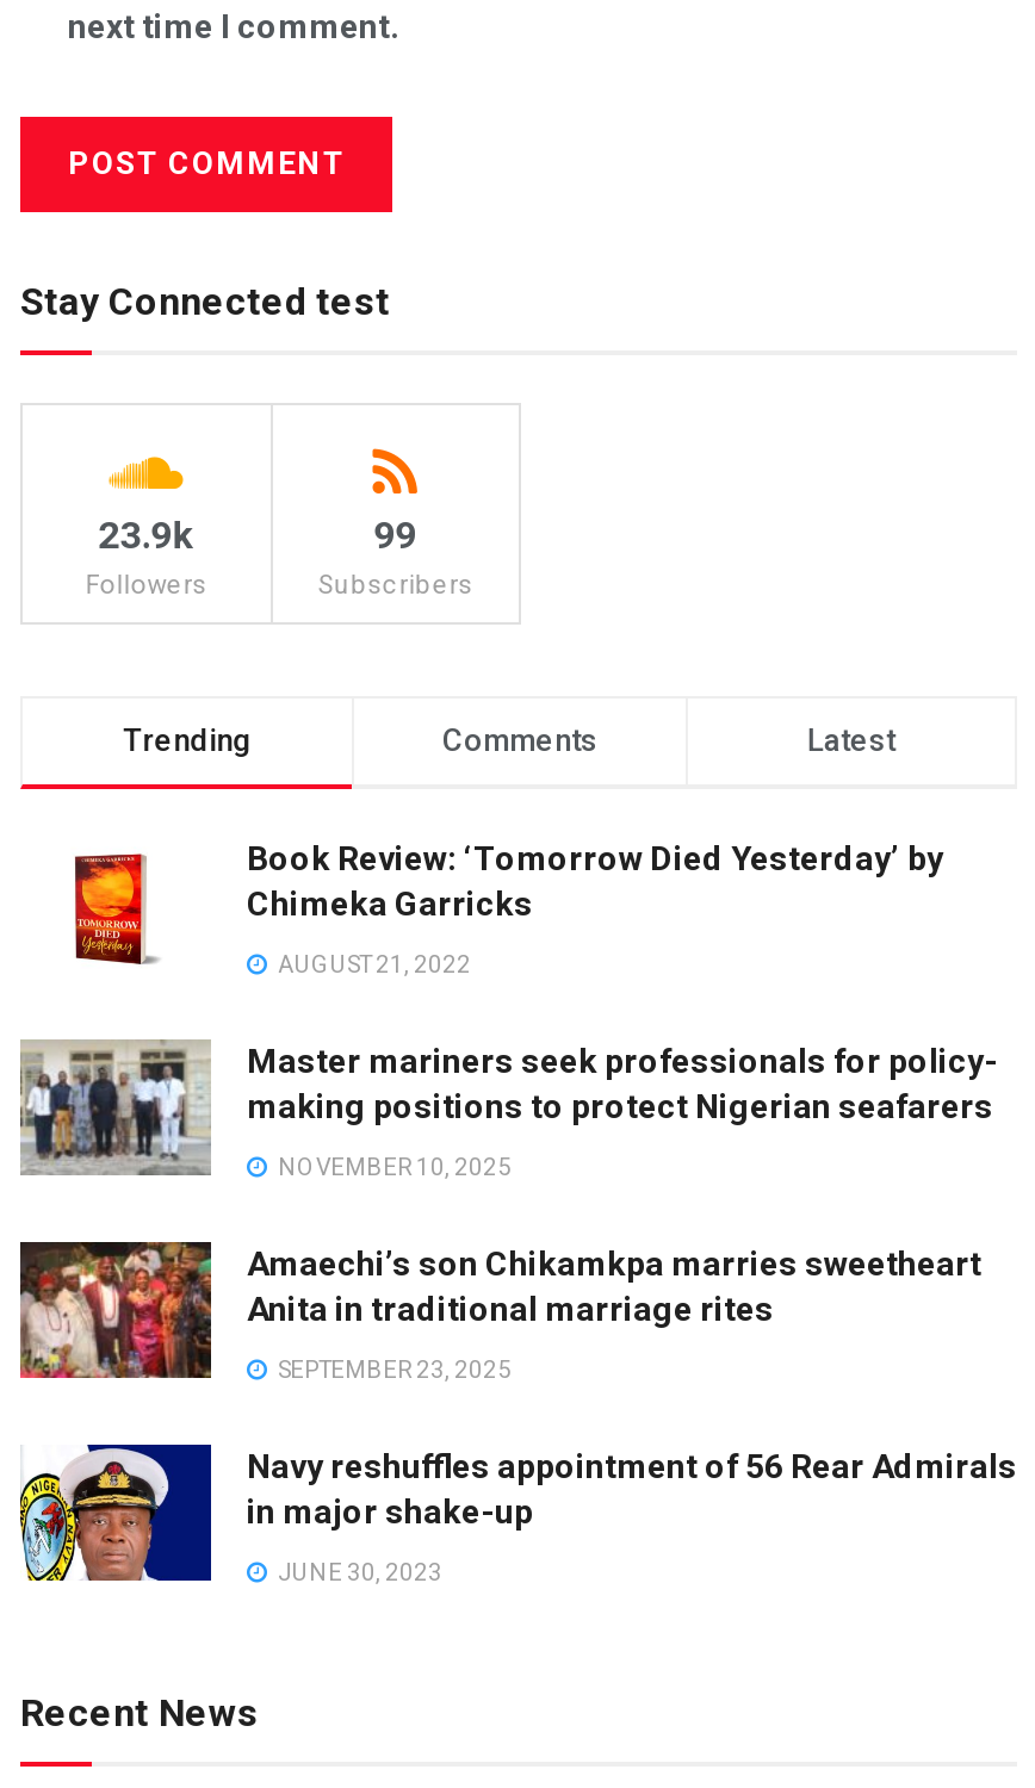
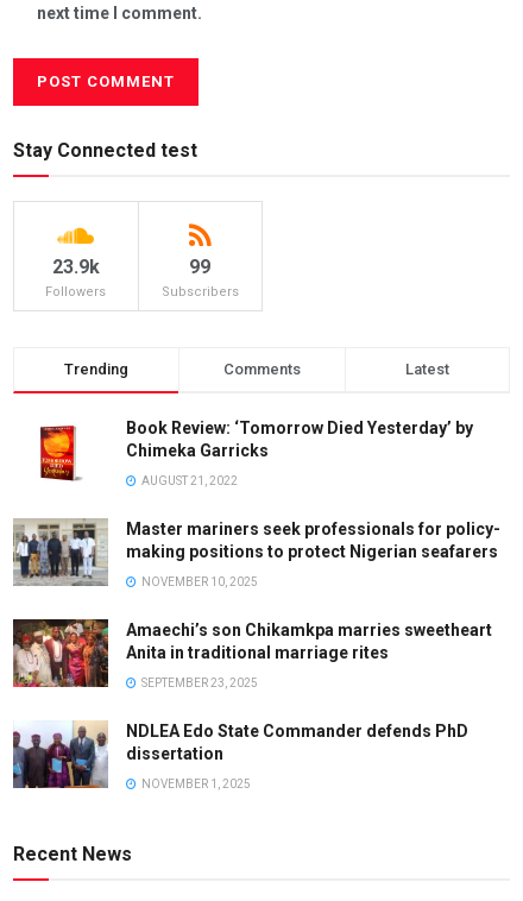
- [image]
- Navy reshuffles appointment of 56 Rear Admirals
- in major shake-up
+ [image]
+ NDLEA Edo State Commander defends PhD
+ dissertation

- JUNE 30, 2023
+ NOVEMBER 1, 2025
